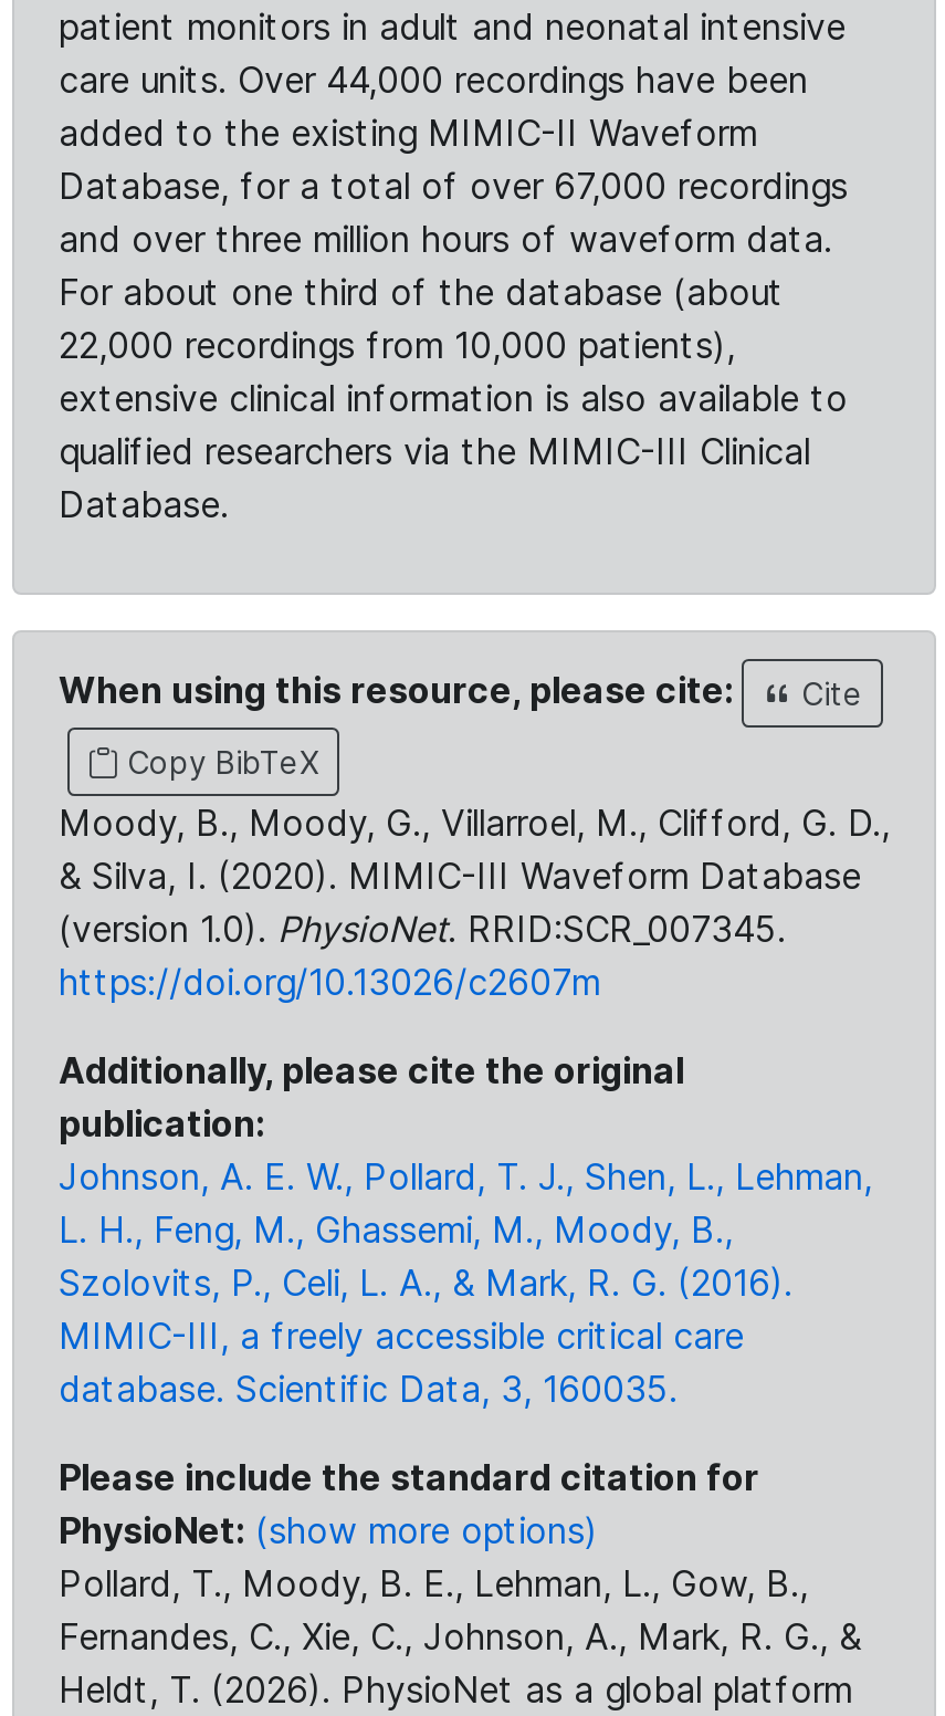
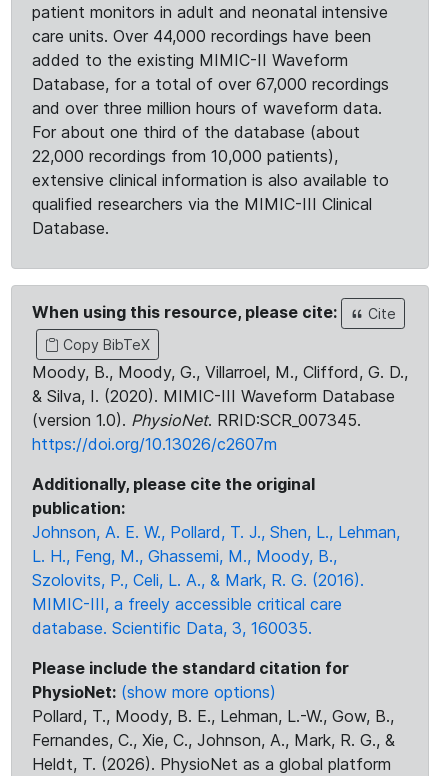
- Pollard, T., Moody, B. E., Lehman, L., Gow, B.,
+ Pollard, T., Moody, B. E., Lehman, L.-W., Gow, B.,
